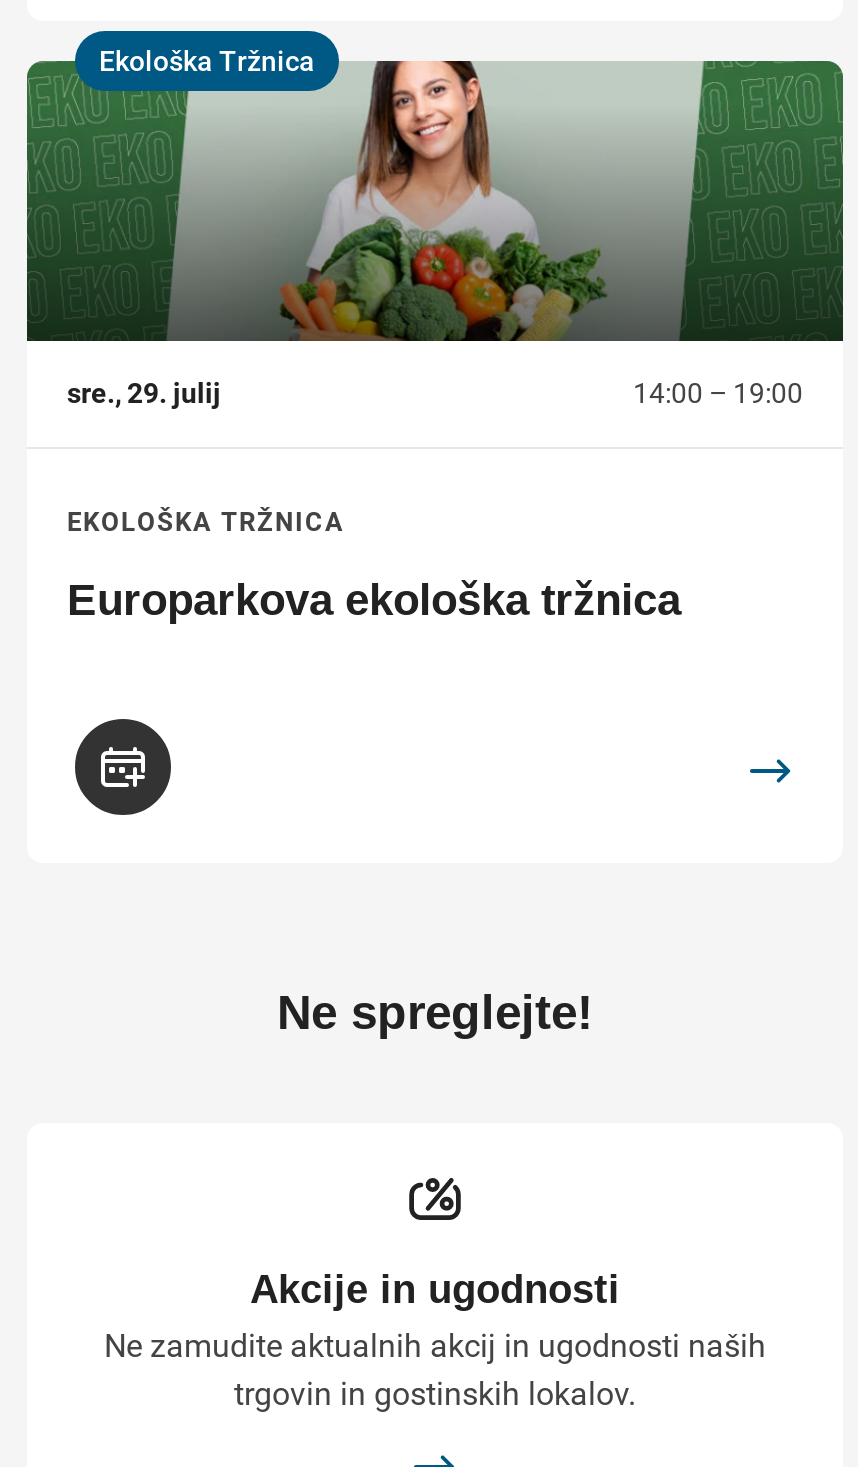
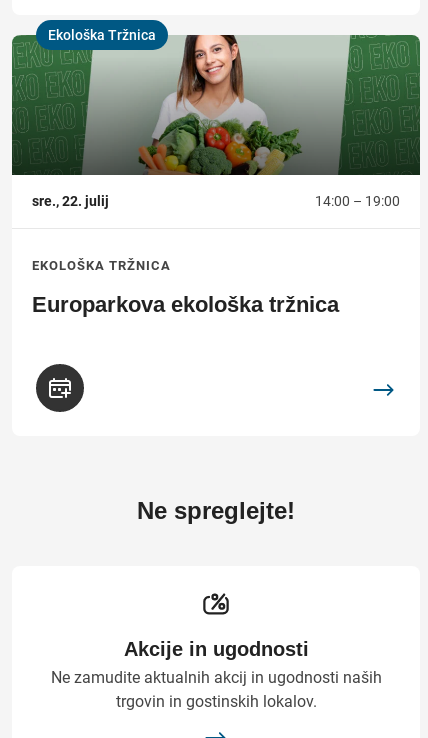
- sre., 29. julij
+ sre., 22. julij
